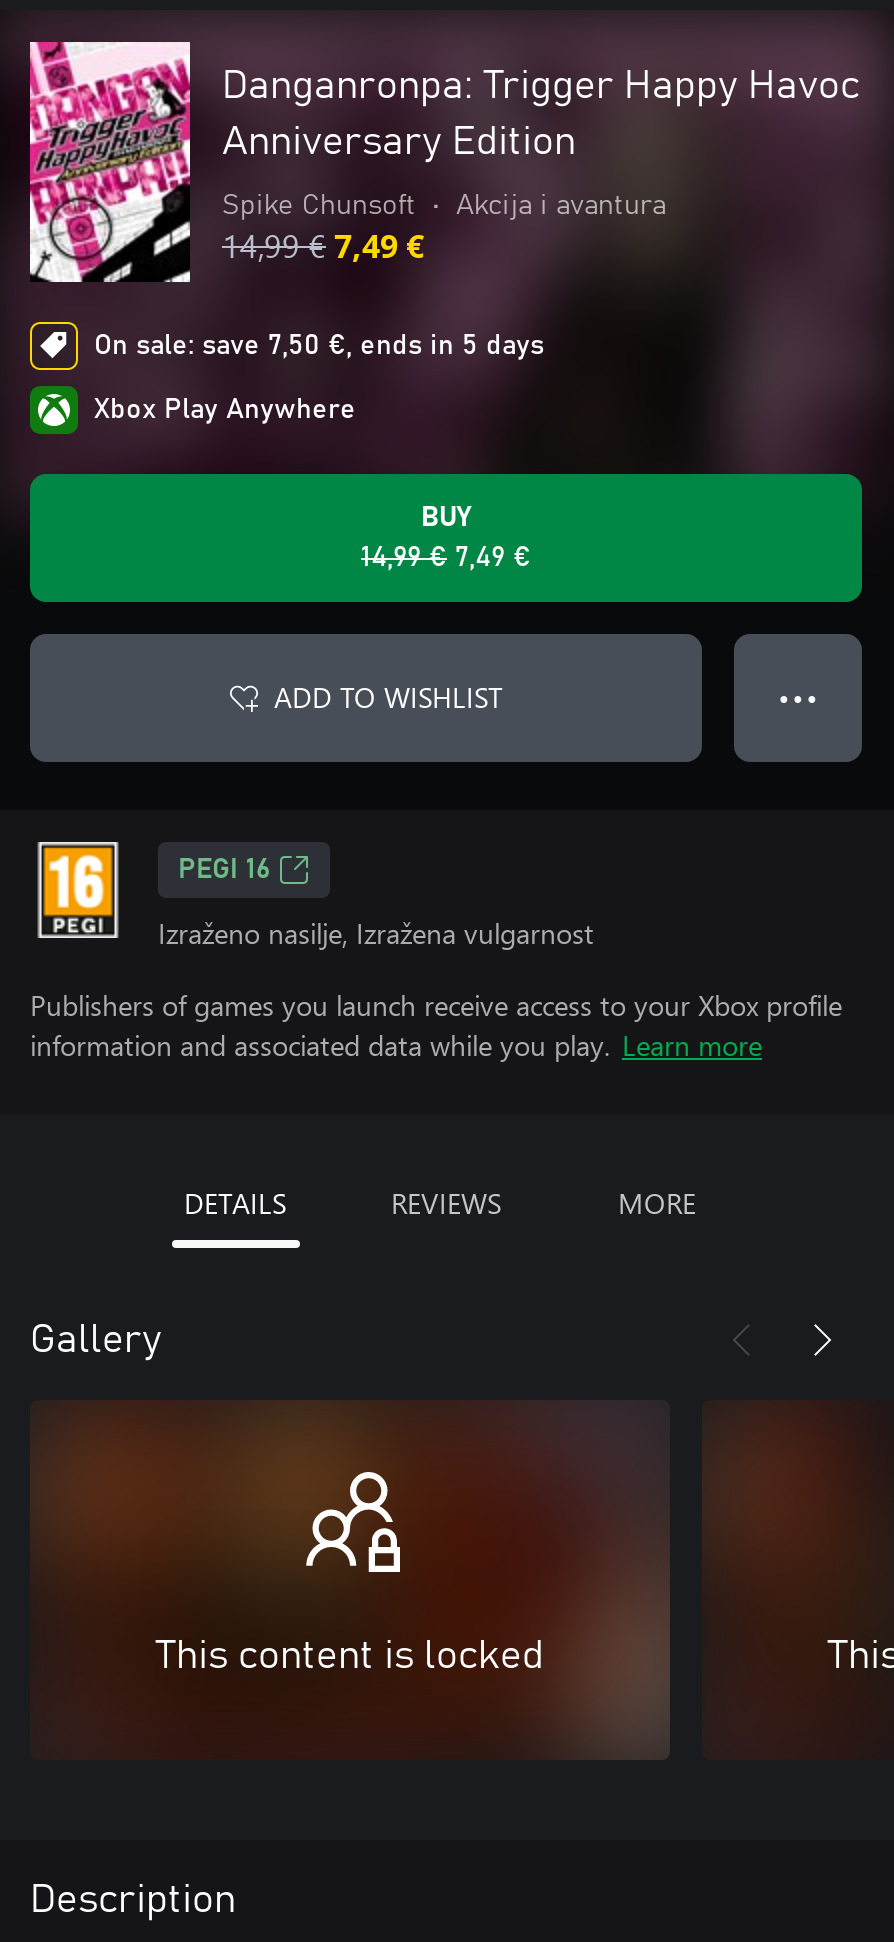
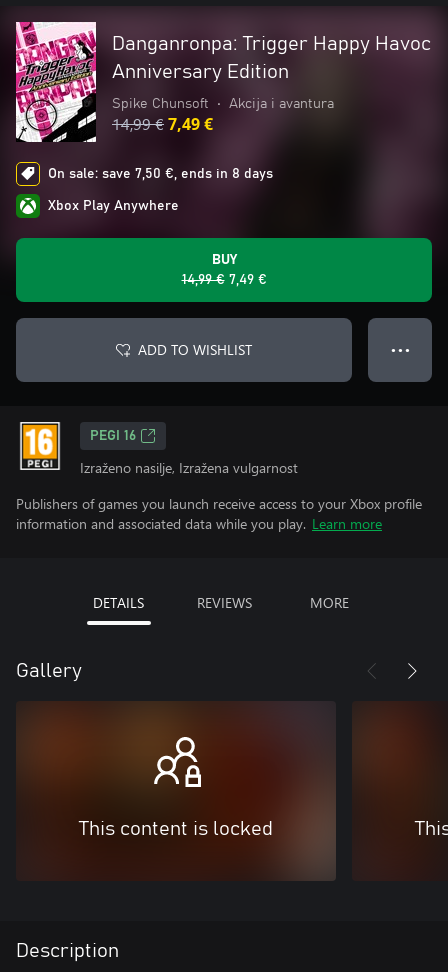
- On sale: save 7,50 €, ends in 5 days
+ On sale: save 7,50 €, ends in 8 days
